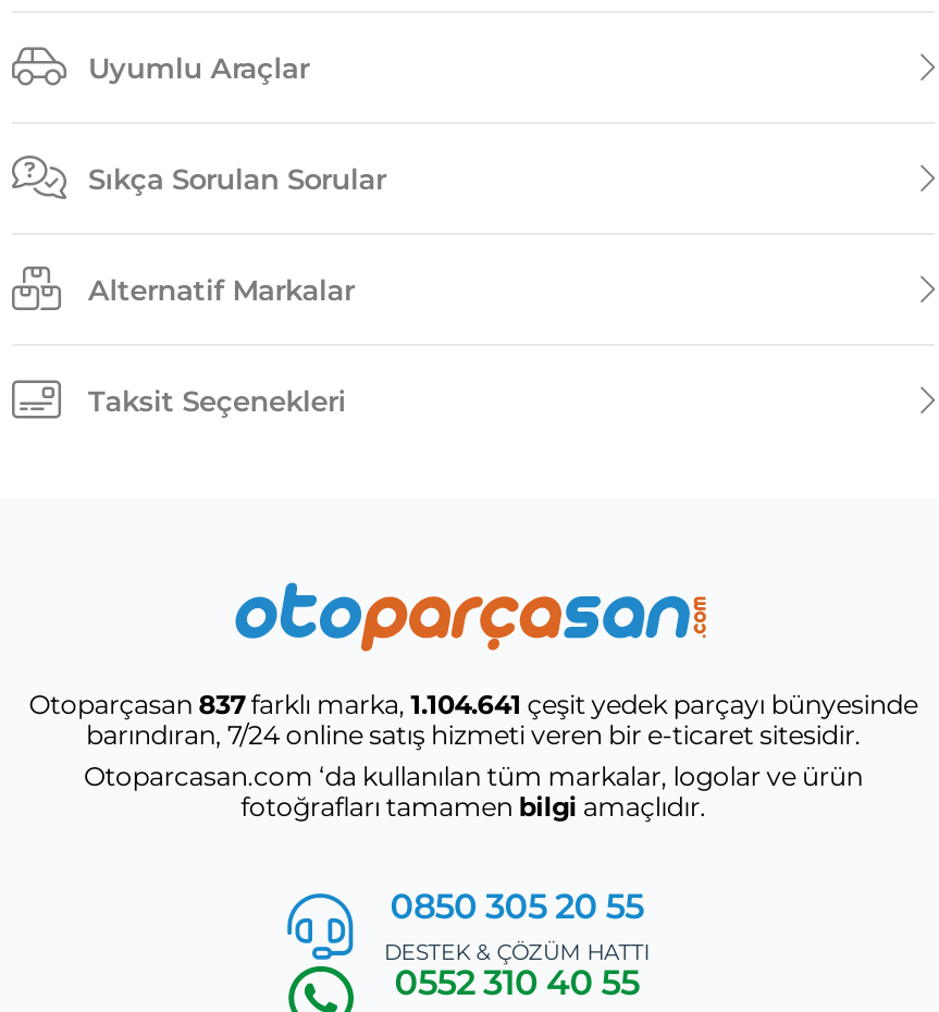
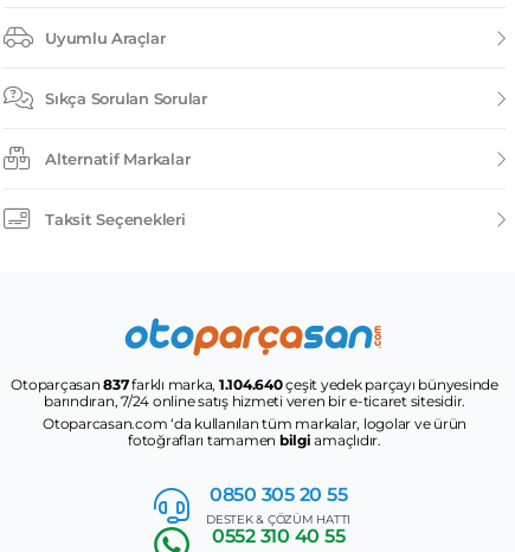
- Otoparçasan 837farklı marka, 1.104.641 çeşit yedek parçayı bünyesinde
+ Otoparçasan 837farklı marka, 1.104.640 çeşit yedek parçayı bünyesinde
